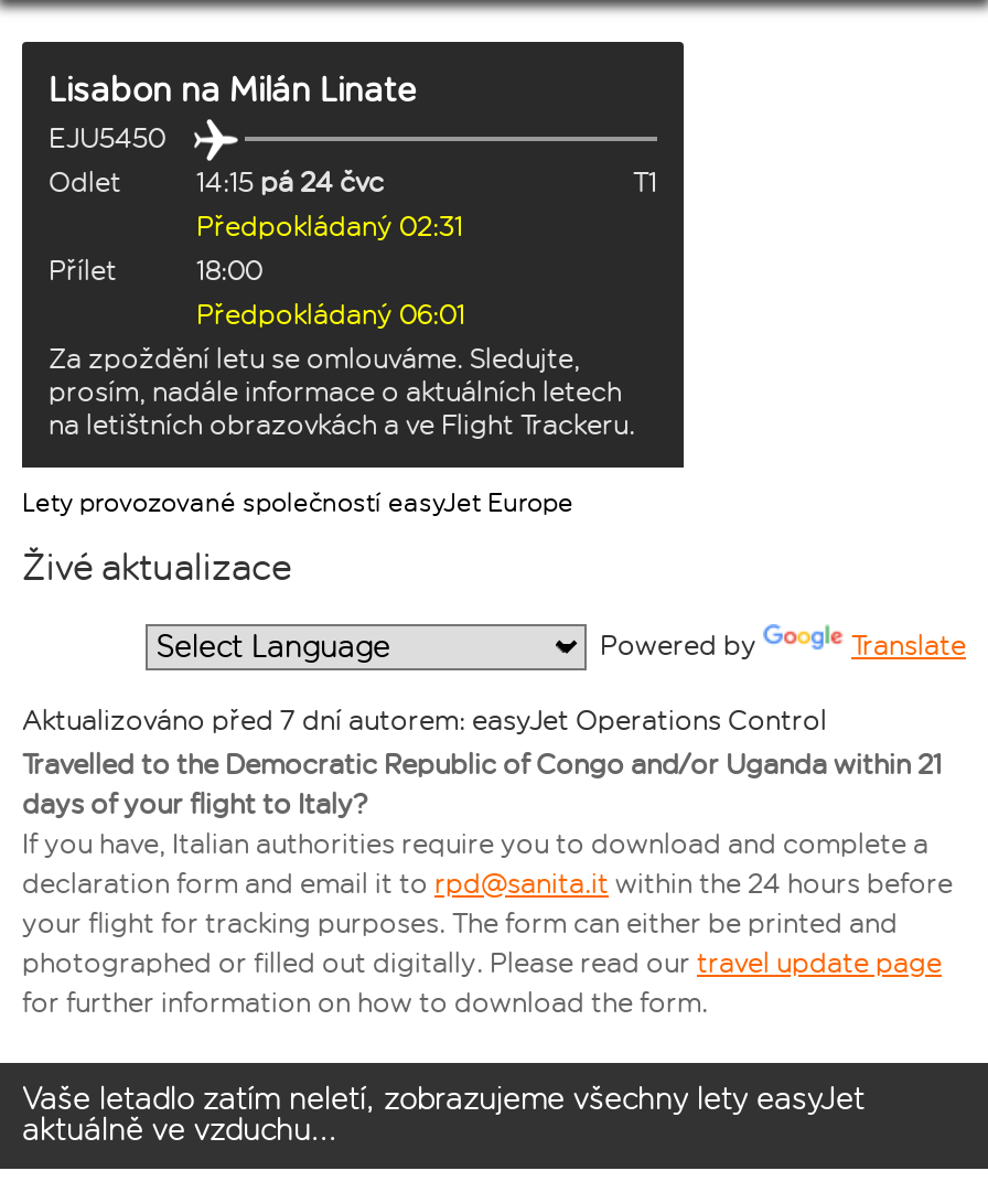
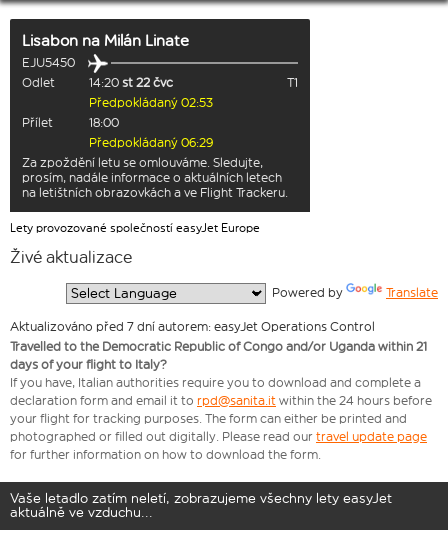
- 14:15 pá 24 čvc
+ 14:20 st 22 čvc

- Předpokládaný 02:31
+ Předpokládaný 02:53

- Předpokládaný 06:01
+ Předpokládaný 06:29
